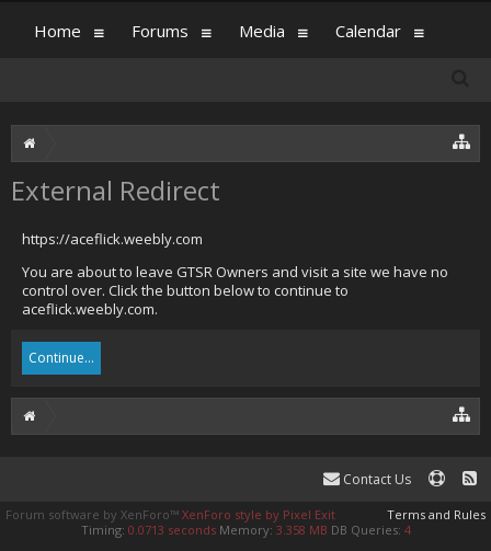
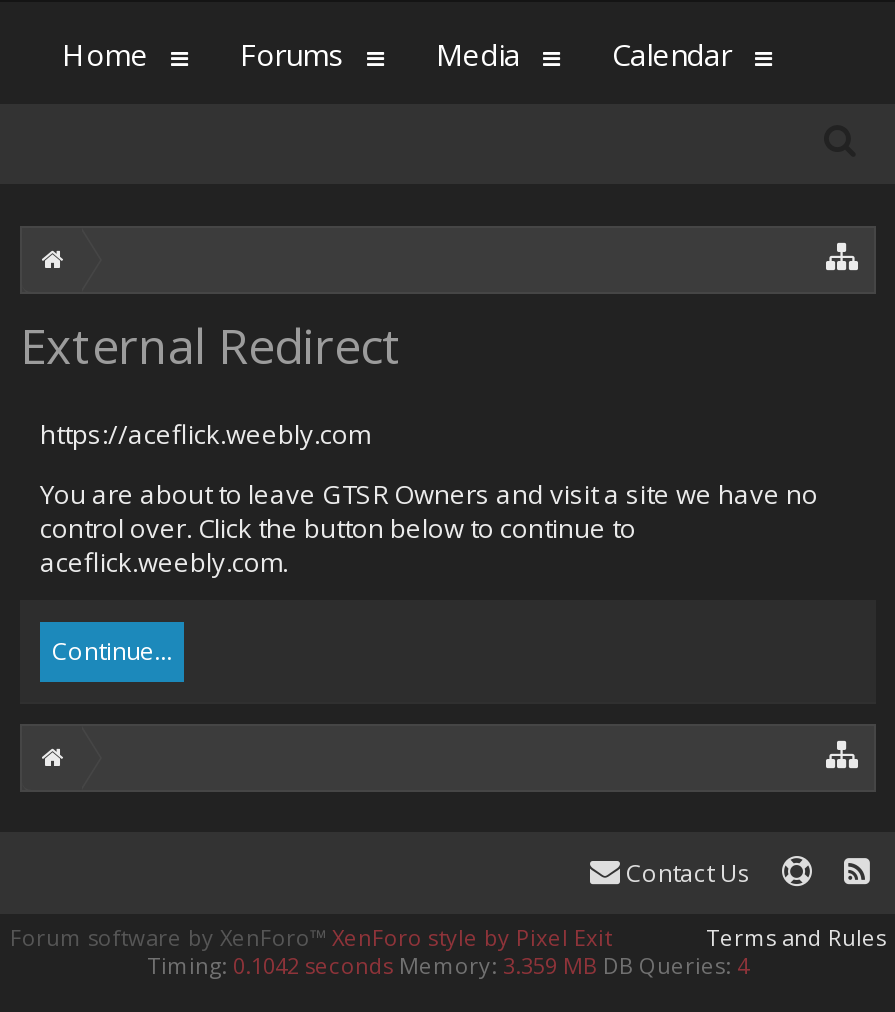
- Timing: 0.0713 seconds Memory: 3.358 MB DB Queries: 4
+ Timing: 0.1042 seconds Memory: 3.359 MB DB Queries: 4
